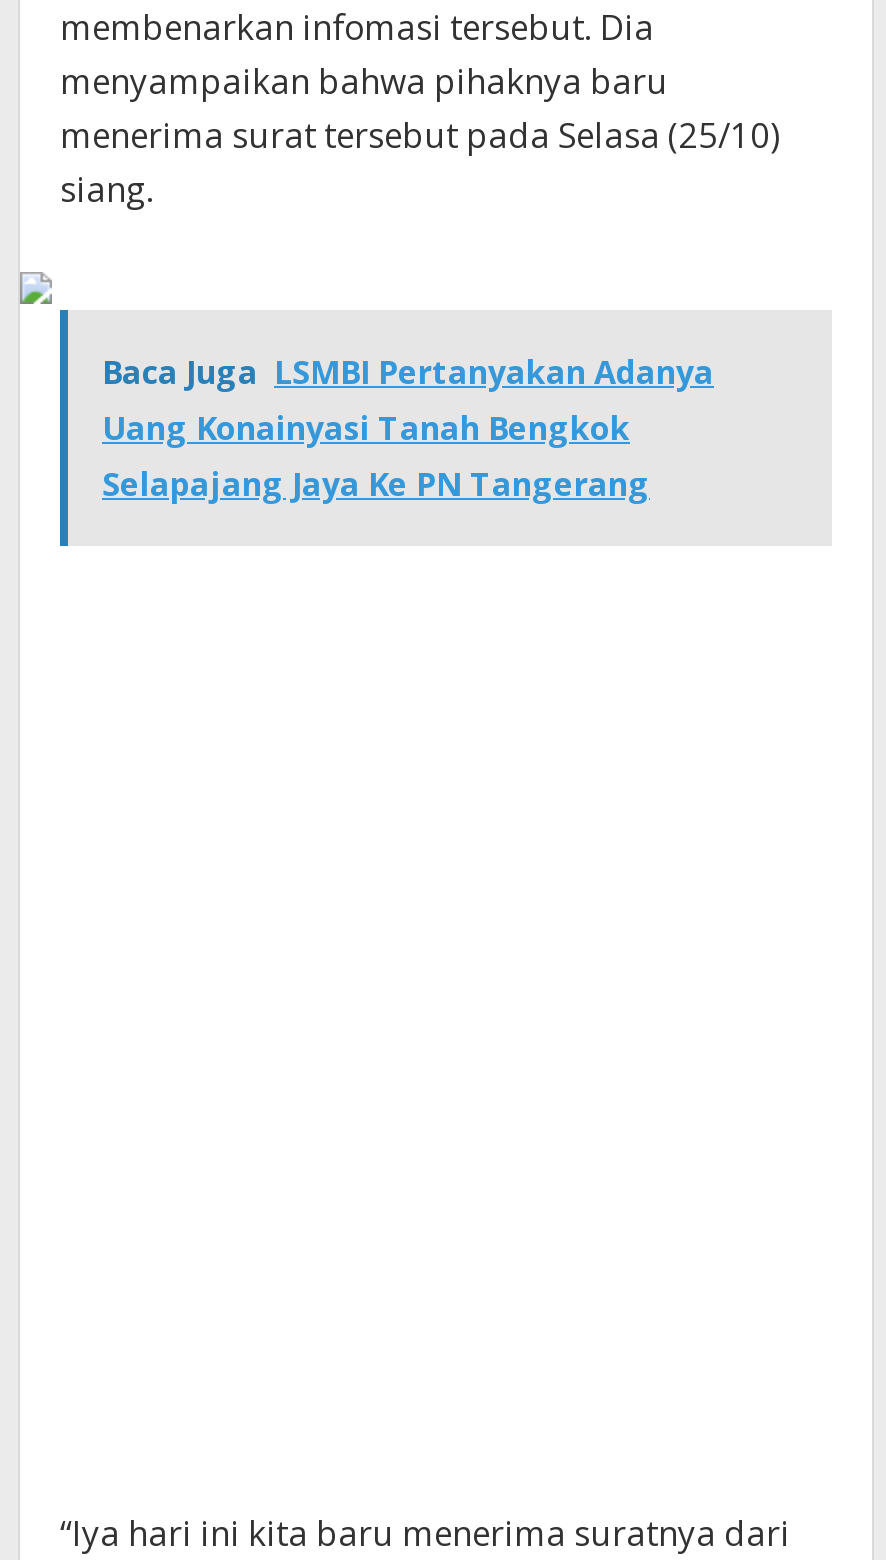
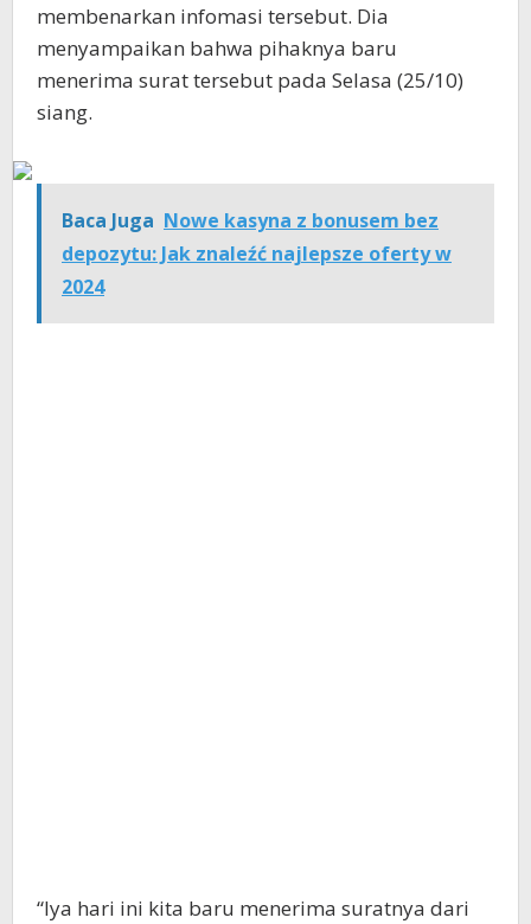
- Baca Juga LSMBI Pertanyakan Adanya
- Uang Konainyasi Tanah Bengkok
- Selapajang Jaya Ke PN Tangerang
+ Baca Juga Nowe kasyna z bonusem bez
+ depozytu: Jak znaleźć najlepsze oferty w
+ 2024
